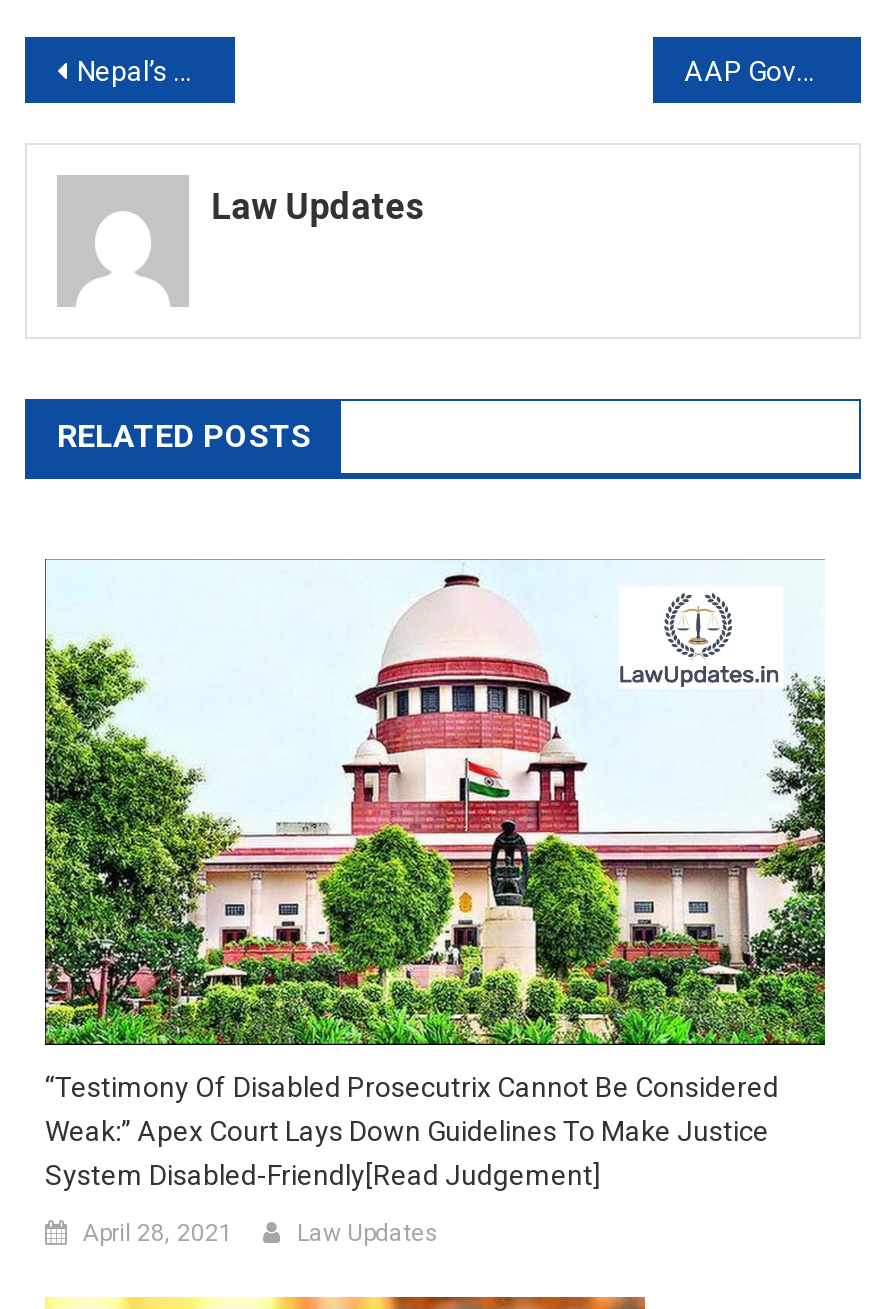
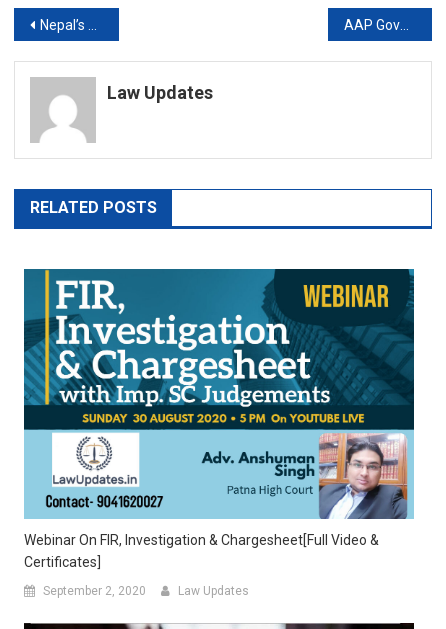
- [image]
- “Testimony Of Disabled Prosecutrix Cannot Be Considered
- Weak:” Apex Court Lays Down Guidelines To Make Justice
- System Disabled-Friendly[Read Judgement]
+ [image]
+ Webinar On FIR, Investigation & Chargesheet[Full Video &
+ Certificates]

- April 28, 2021
+ September 2, 2020
